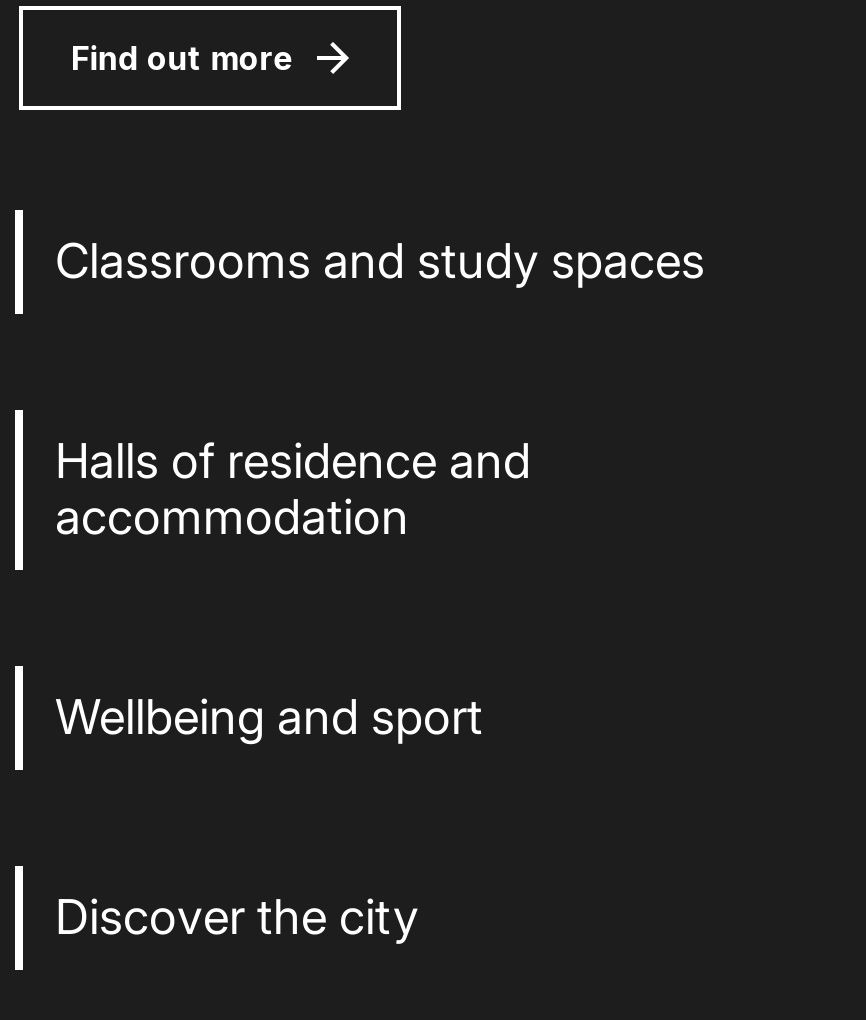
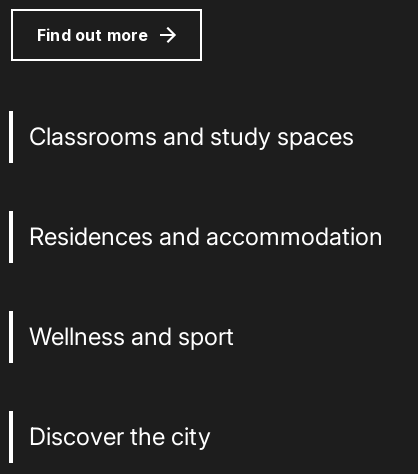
- Halls of residence and
- accommodation
+ Residences and accommodation

- Wellbeing and sport
+ Wellness and sport
